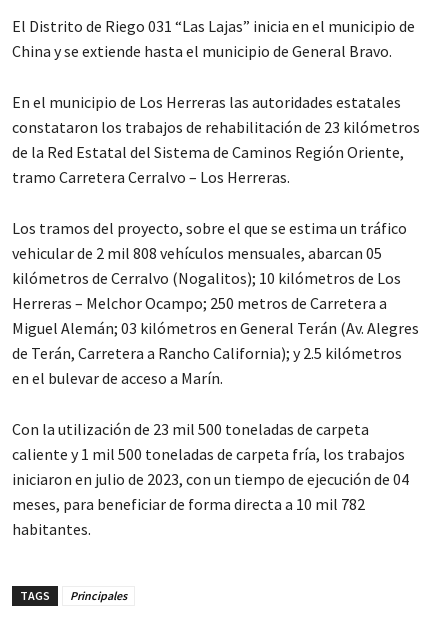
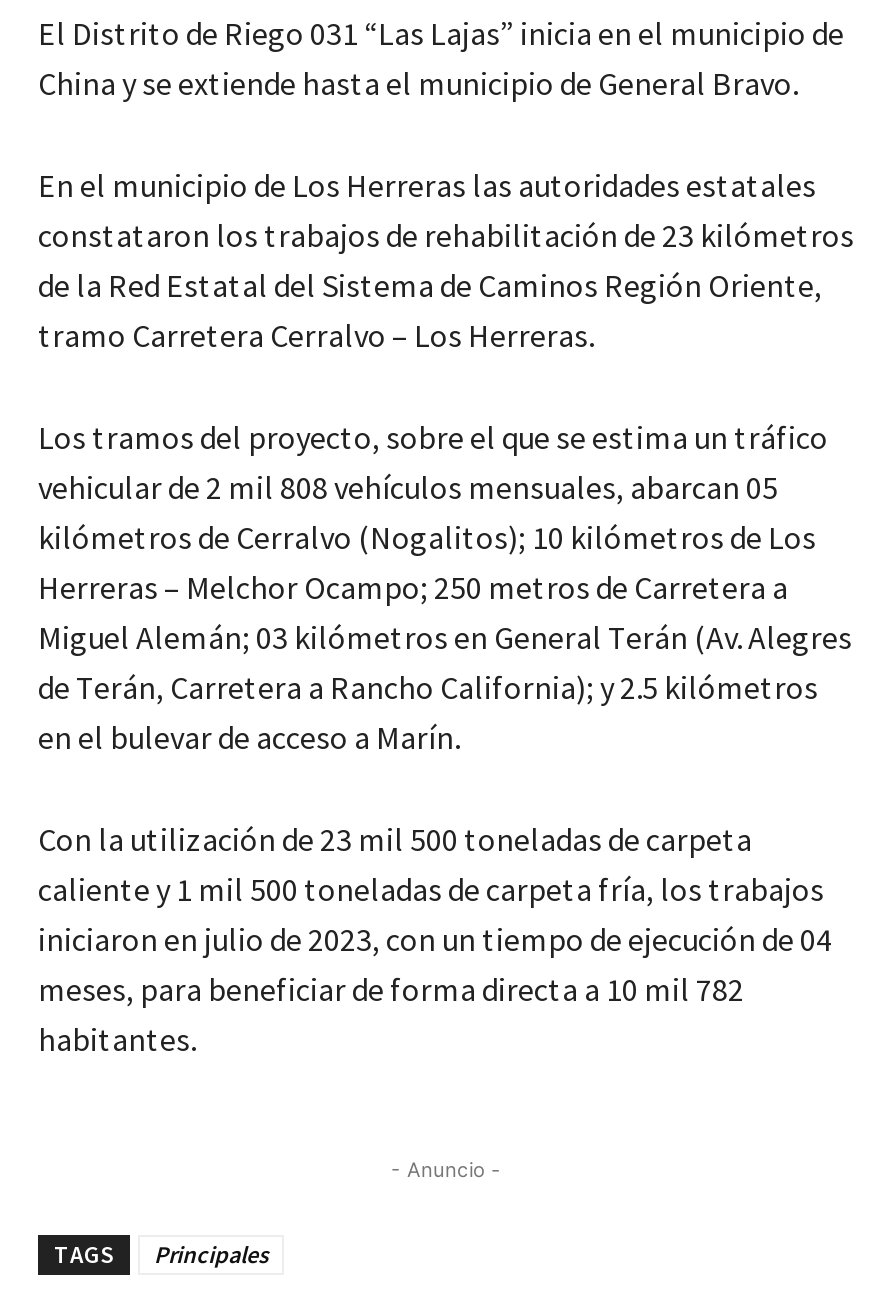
+ - Anuncio -
